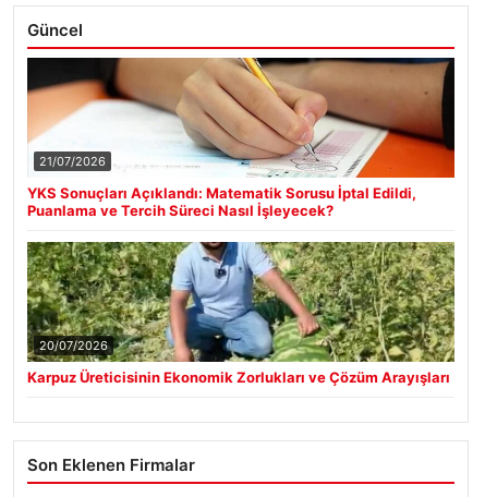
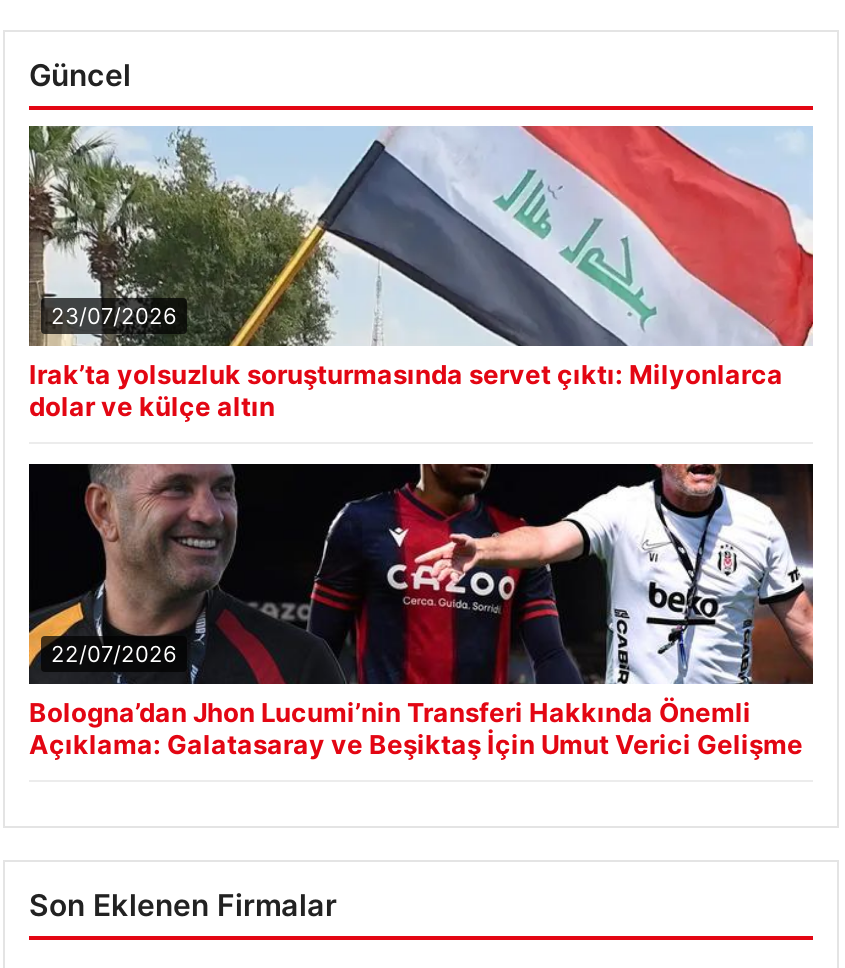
- [image]
- 21/07/2026
+ [image]
+ 23/07/2026

- YKS Sonuçları Açıklandı: Matematik Sorusu İptal Edildi,
- Puanlama ve Tercih Süreci Nasıl İşleyecek?
+ Irak’ta yolsuzluk soruşturmasında servet çıktı: Milyonlarca
+ dolar ve külçe altın

- [image]
- 20/07/2026
+ [image]
+ 22/07/2026

- Karpuz Üreticisinin Ekonomik Zorlukları ve Çözüm Arayışları
+ Bologna’dan Jhon Lucumi’nin Transferi Hakkında Önemli
+ Açıklama: Galatasaray ve Beşiktaş İçin Umut Verici Gelişme
